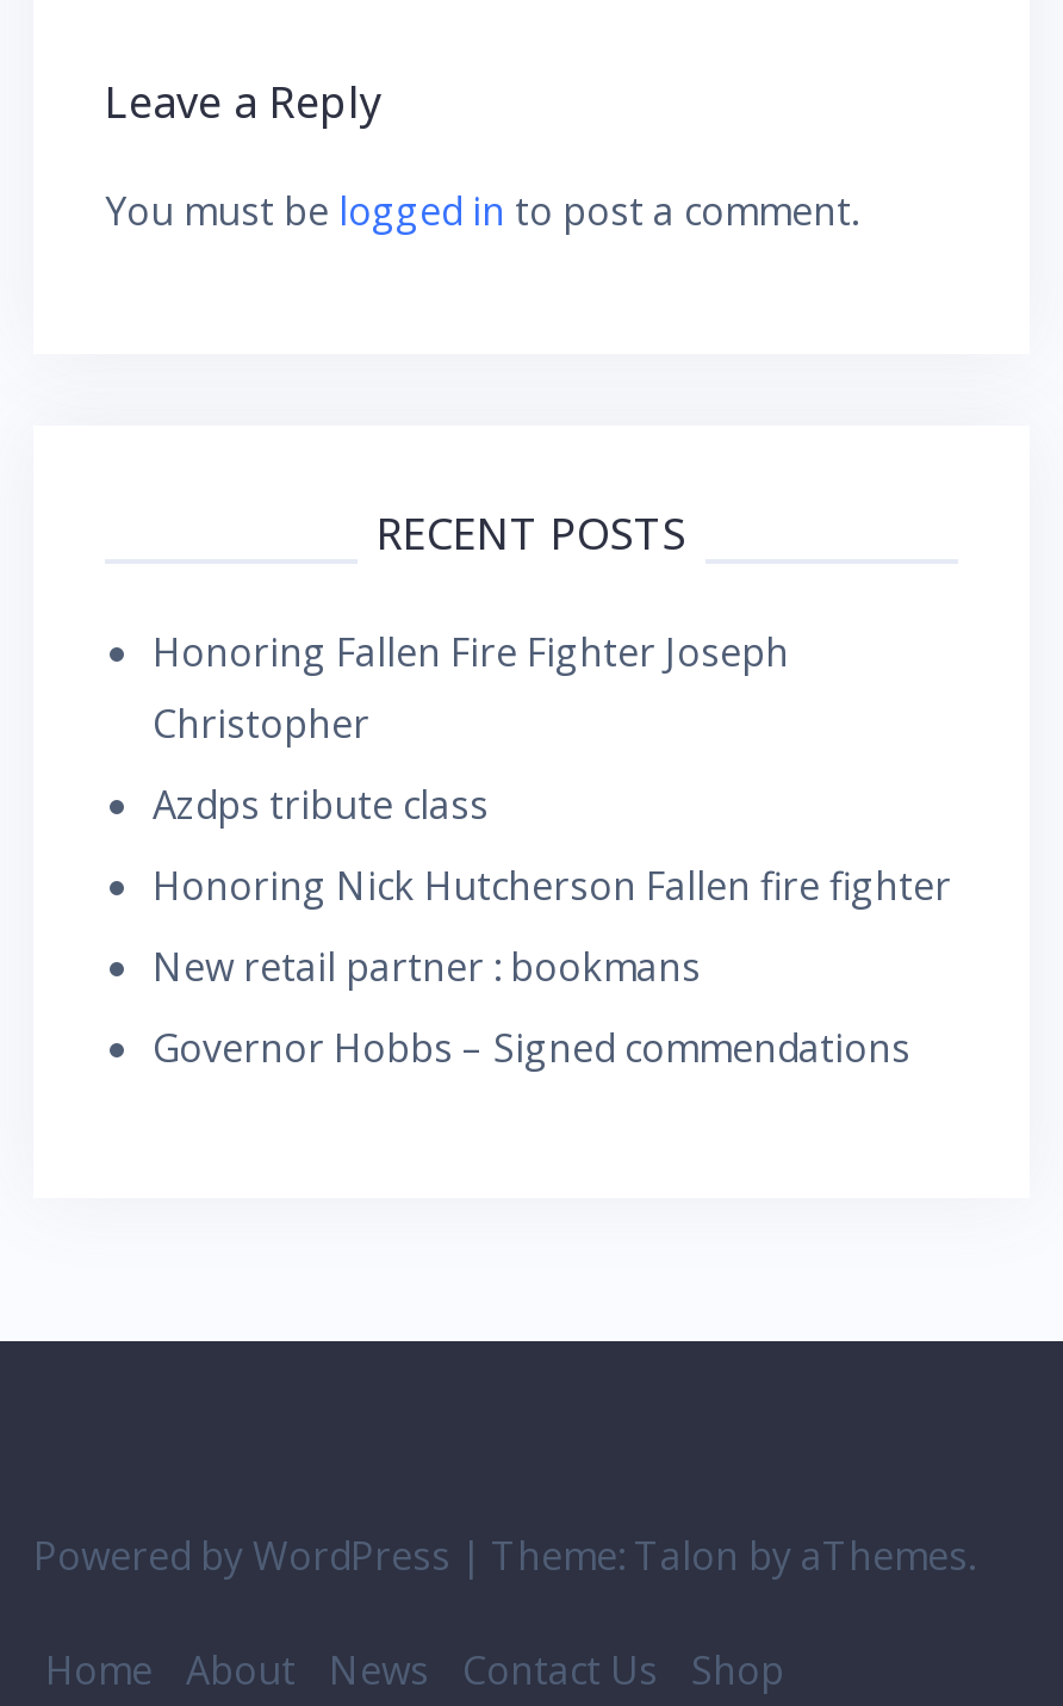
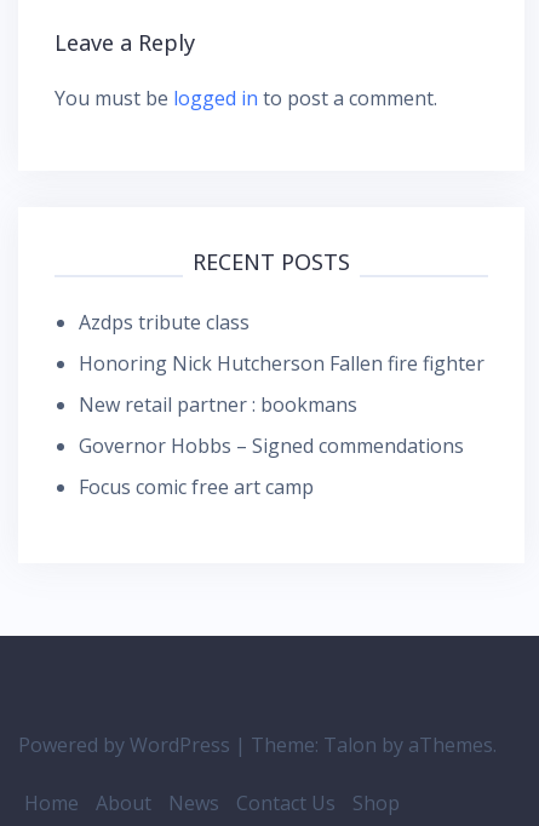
- Honoring Fallen Fire Fighter Joseph
- Christopher

moved up: Azdps tribute class | Honoring Nick Hutcherson Fallen fire fighter | New retail partner : bookmans | Governor Hobbs – Signed commendations

+ Focus comic free art camp
